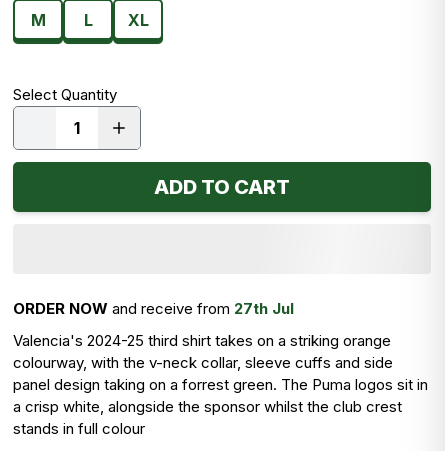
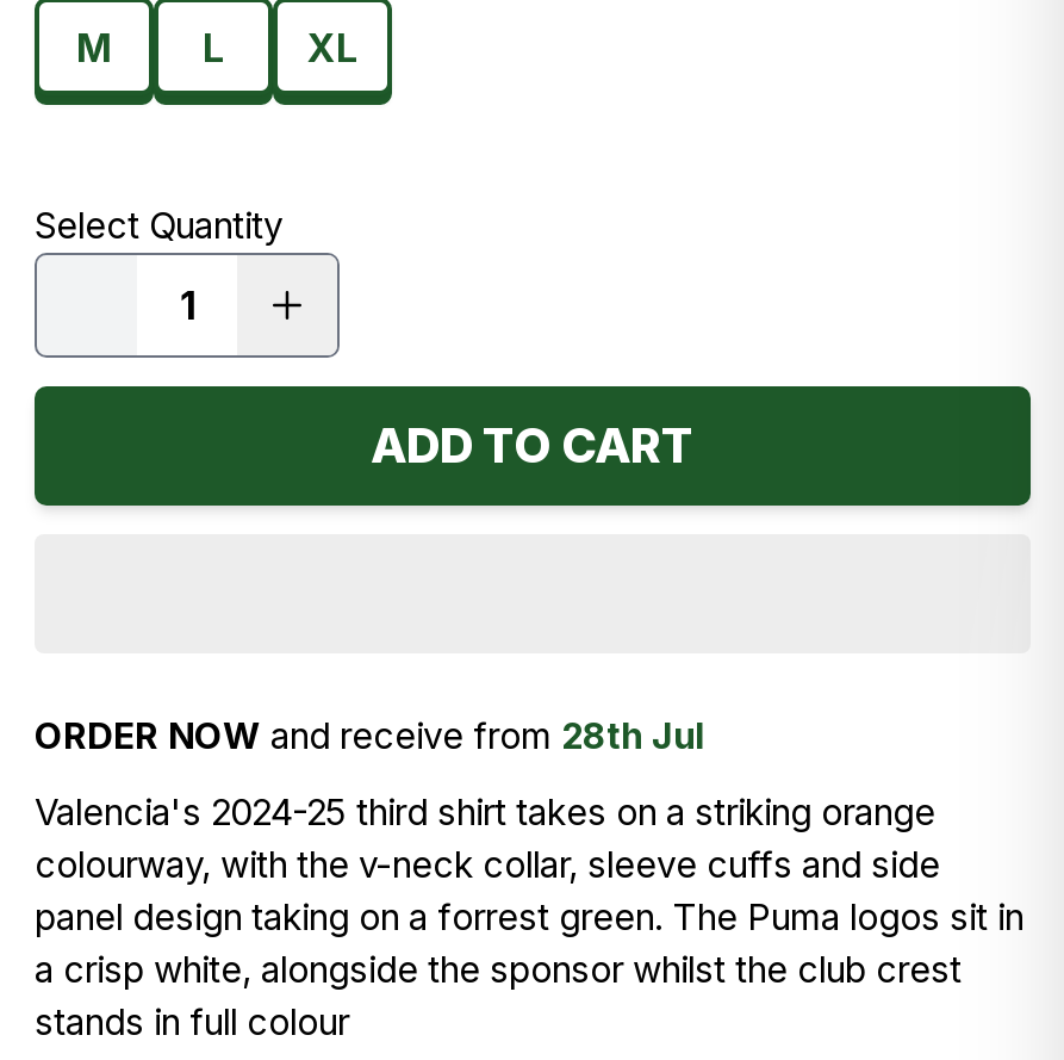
- ORDER NOW and receive from 27th Jul
+ ORDER NOW and receive from 28th Jul
